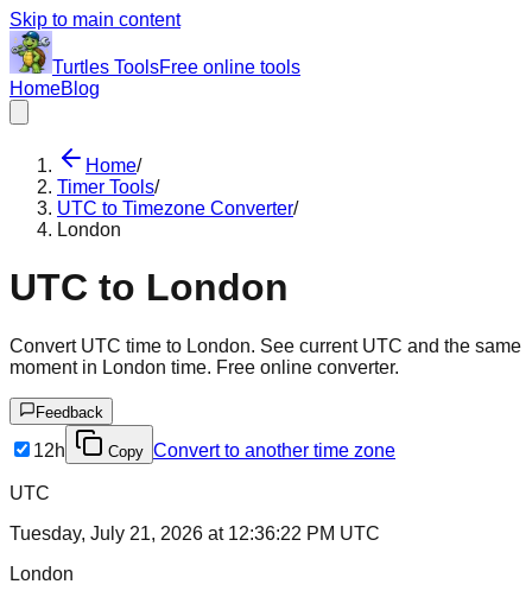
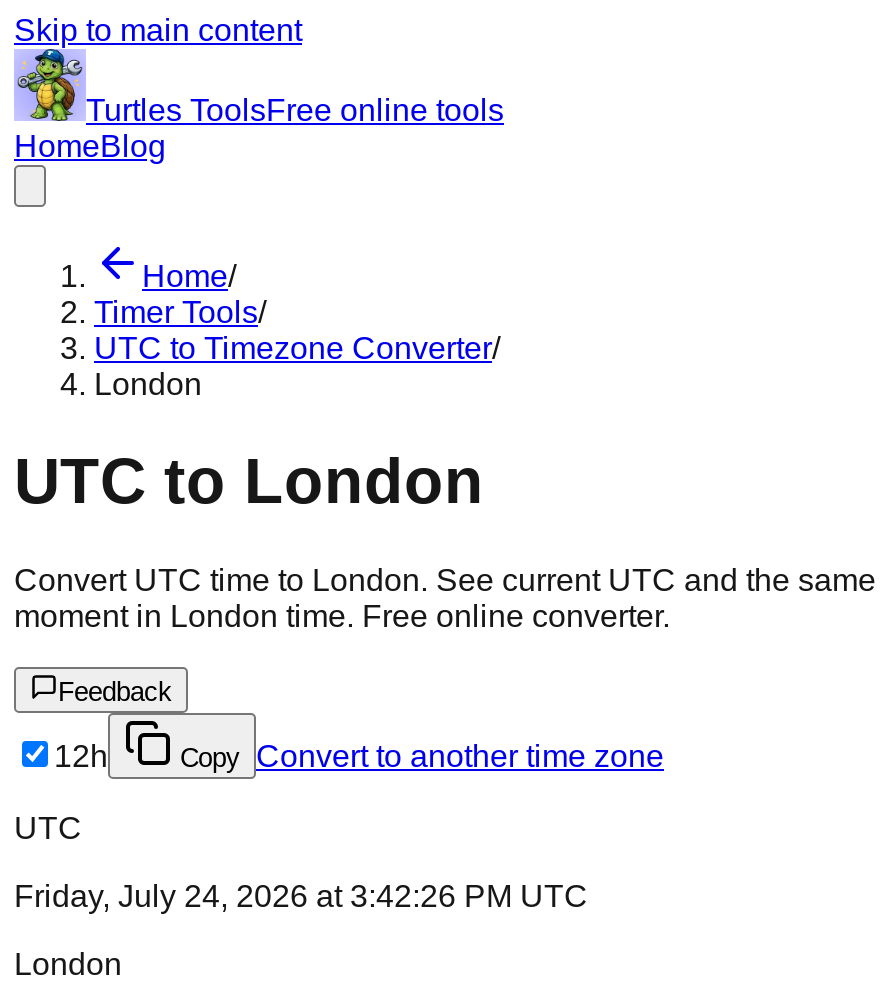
- Tuesday, July 21, 2026 at 12:36:22 PM UTC
+ Friday, July 24, 2026 at 3:42:26 PM UTC
